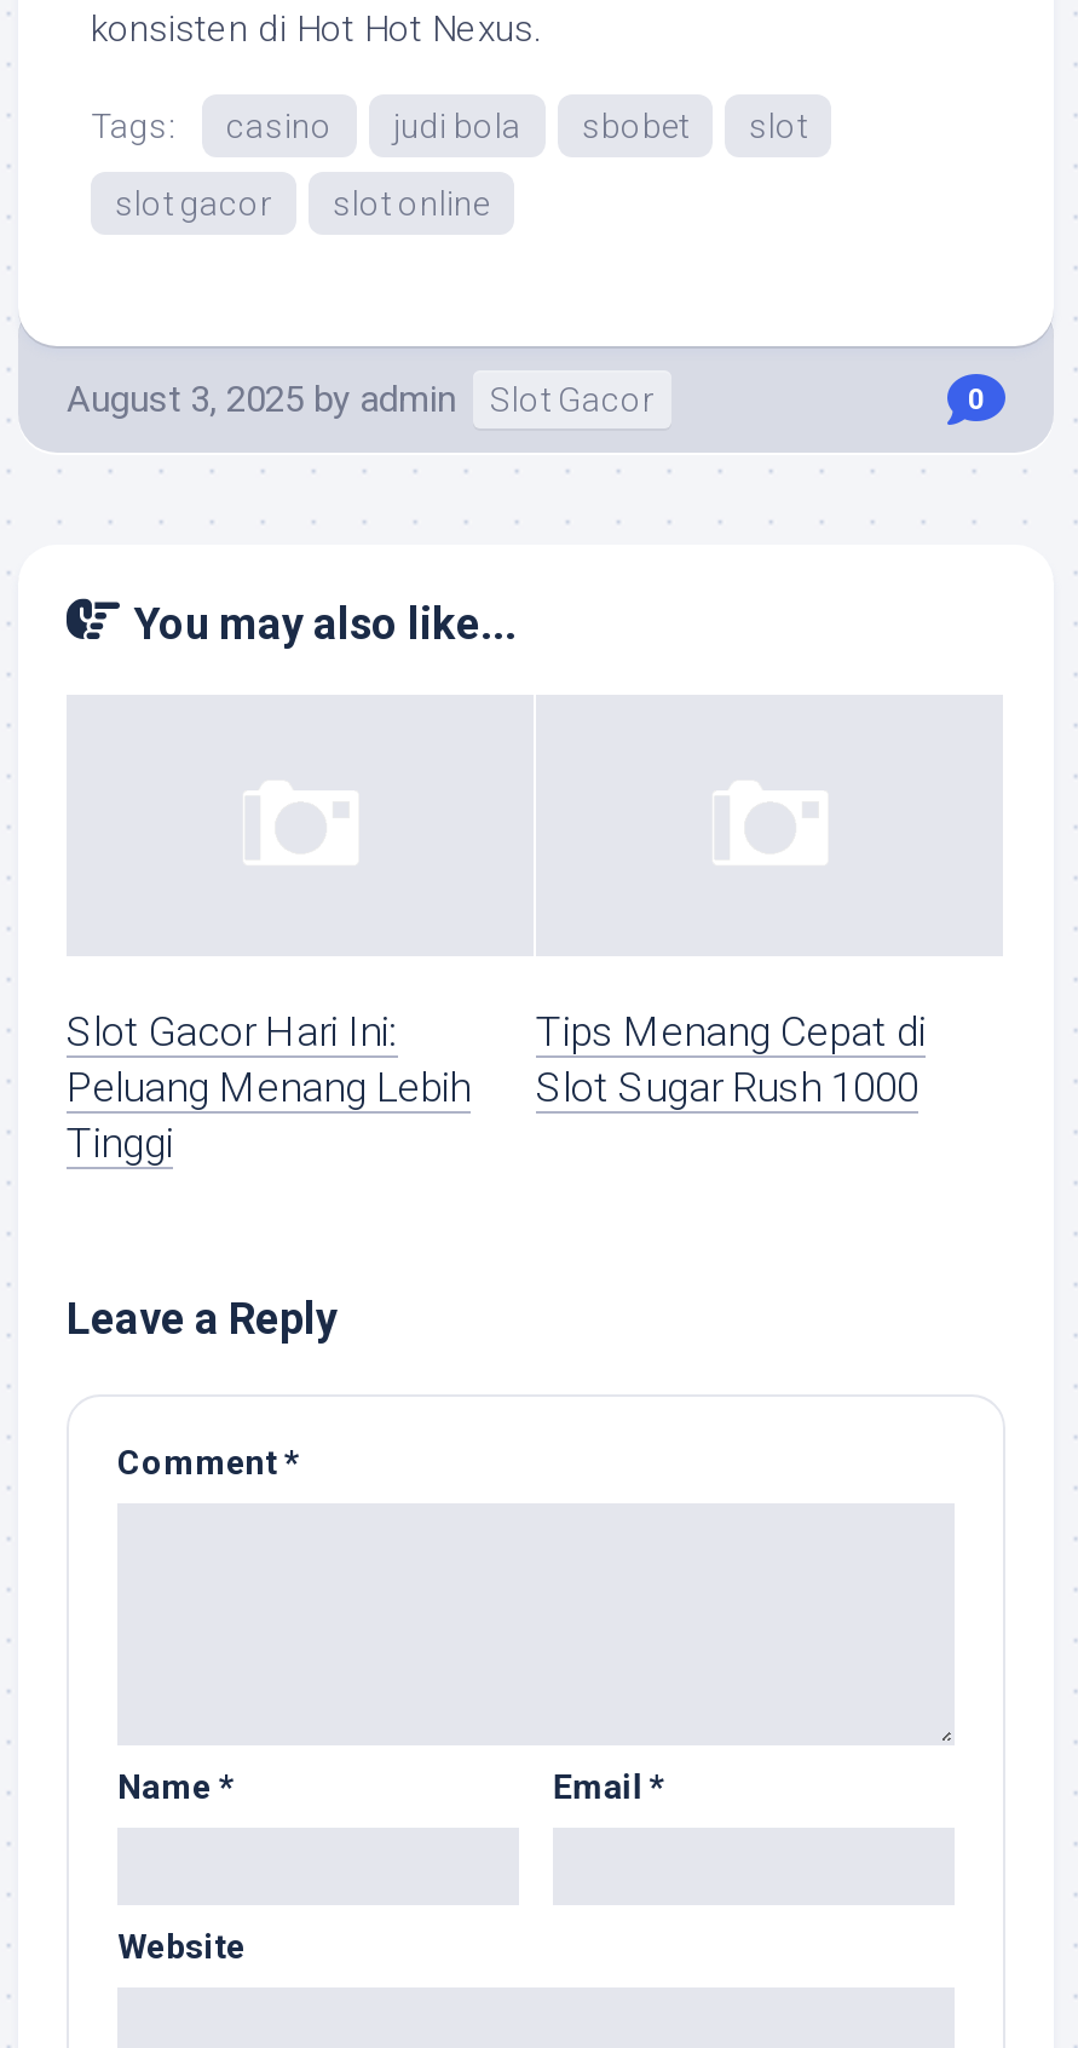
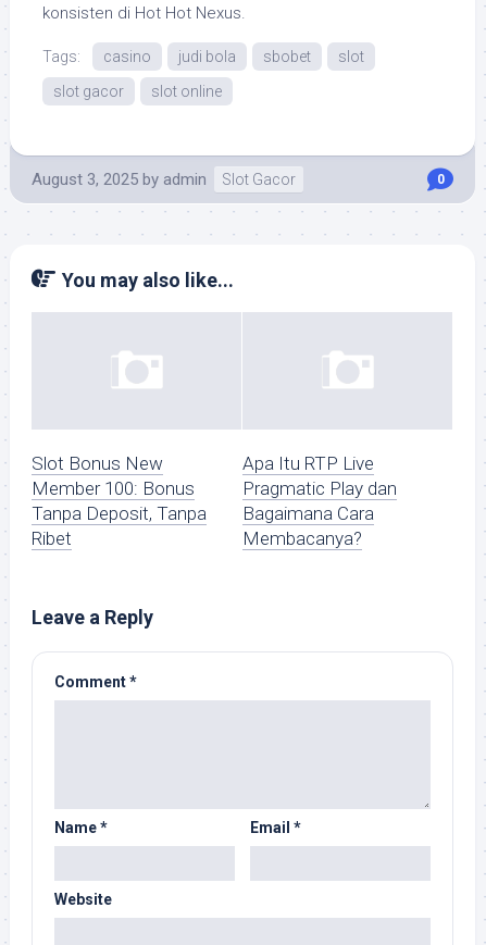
- Slot Gacor Hari Ini:
- Peluang Menang Lebih
- Tinggi
+ Slot Bonus New
+ Member 100: Bonus
+ Tanpa Deposit, Tanpa
+ Ribet

- Tips Menang Cepat di
- Slot Sugar Rush 1000
+ Apa Itu RTP Live
+ Pragmatic Play dan
+ Bagaimana Cara
+ Membacanya?
